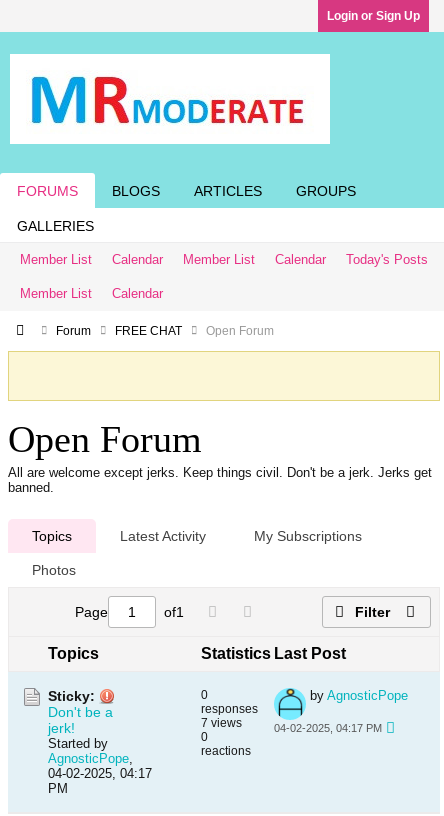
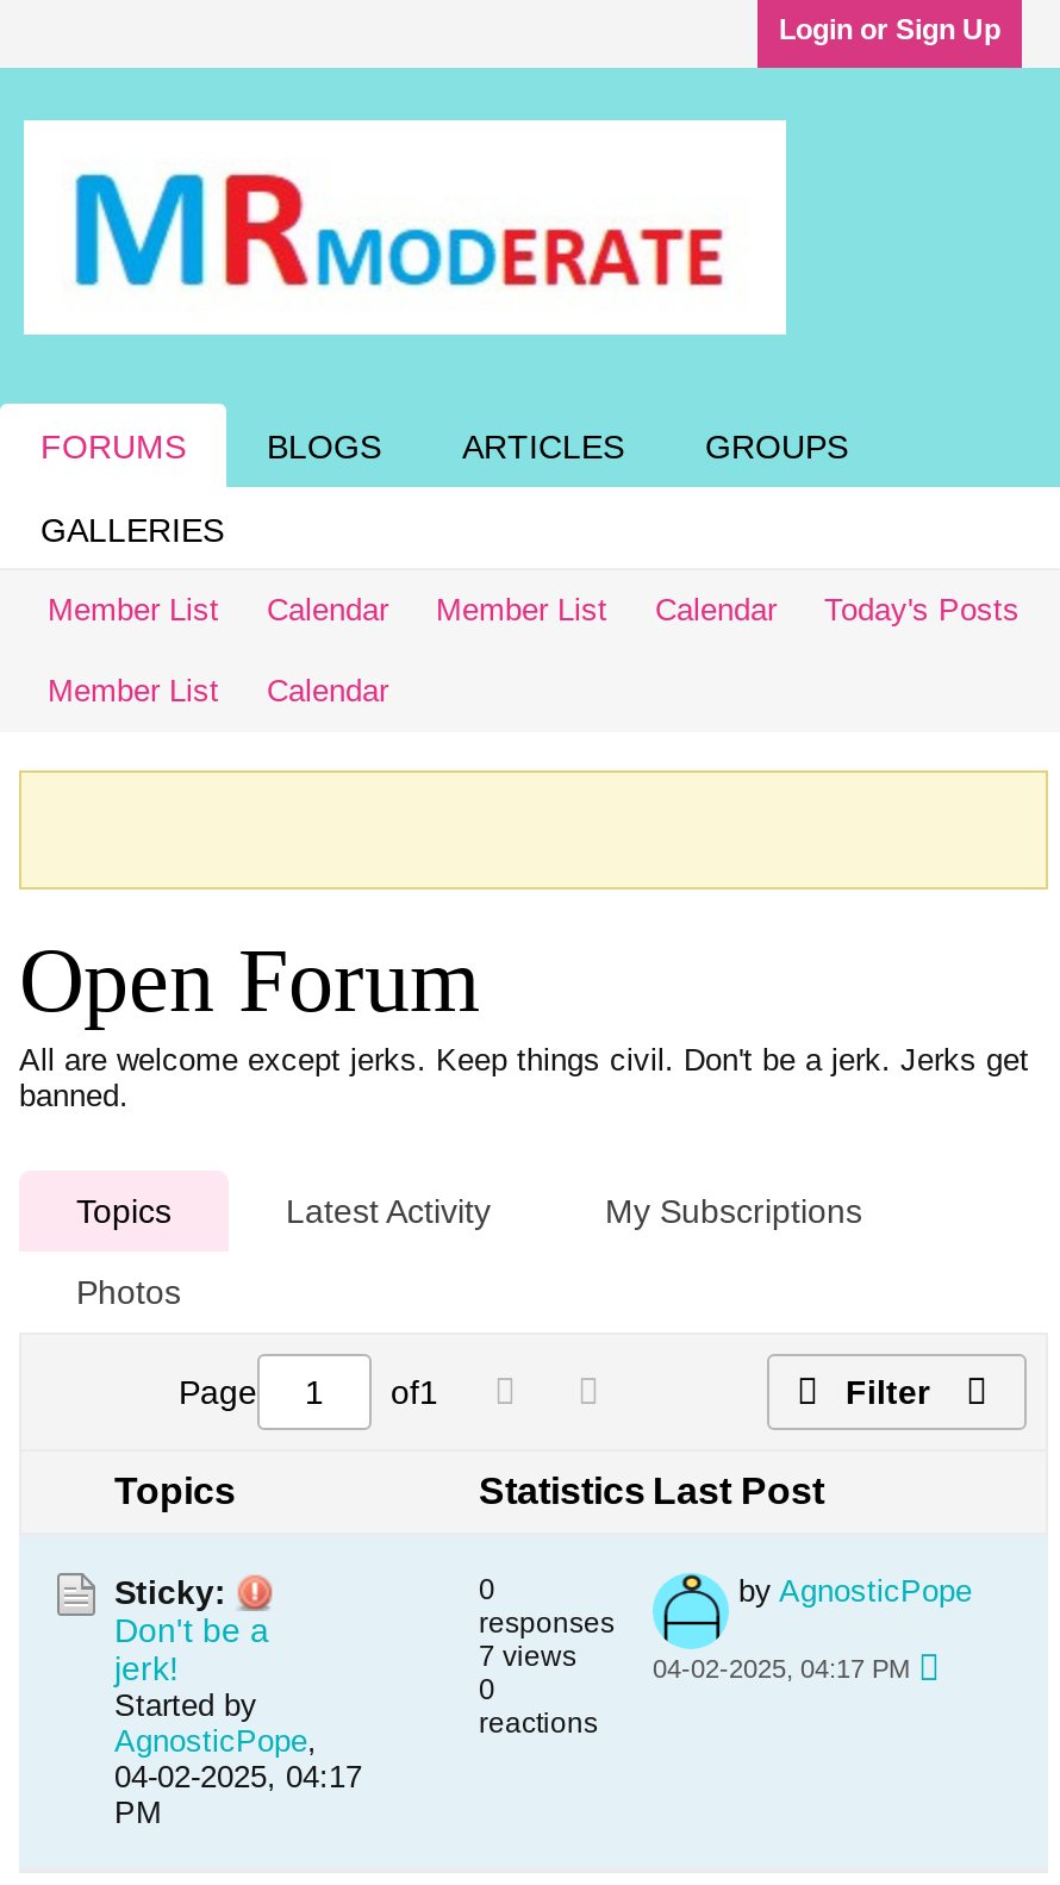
- Forum
- FREE CHAT
- Open Forum
